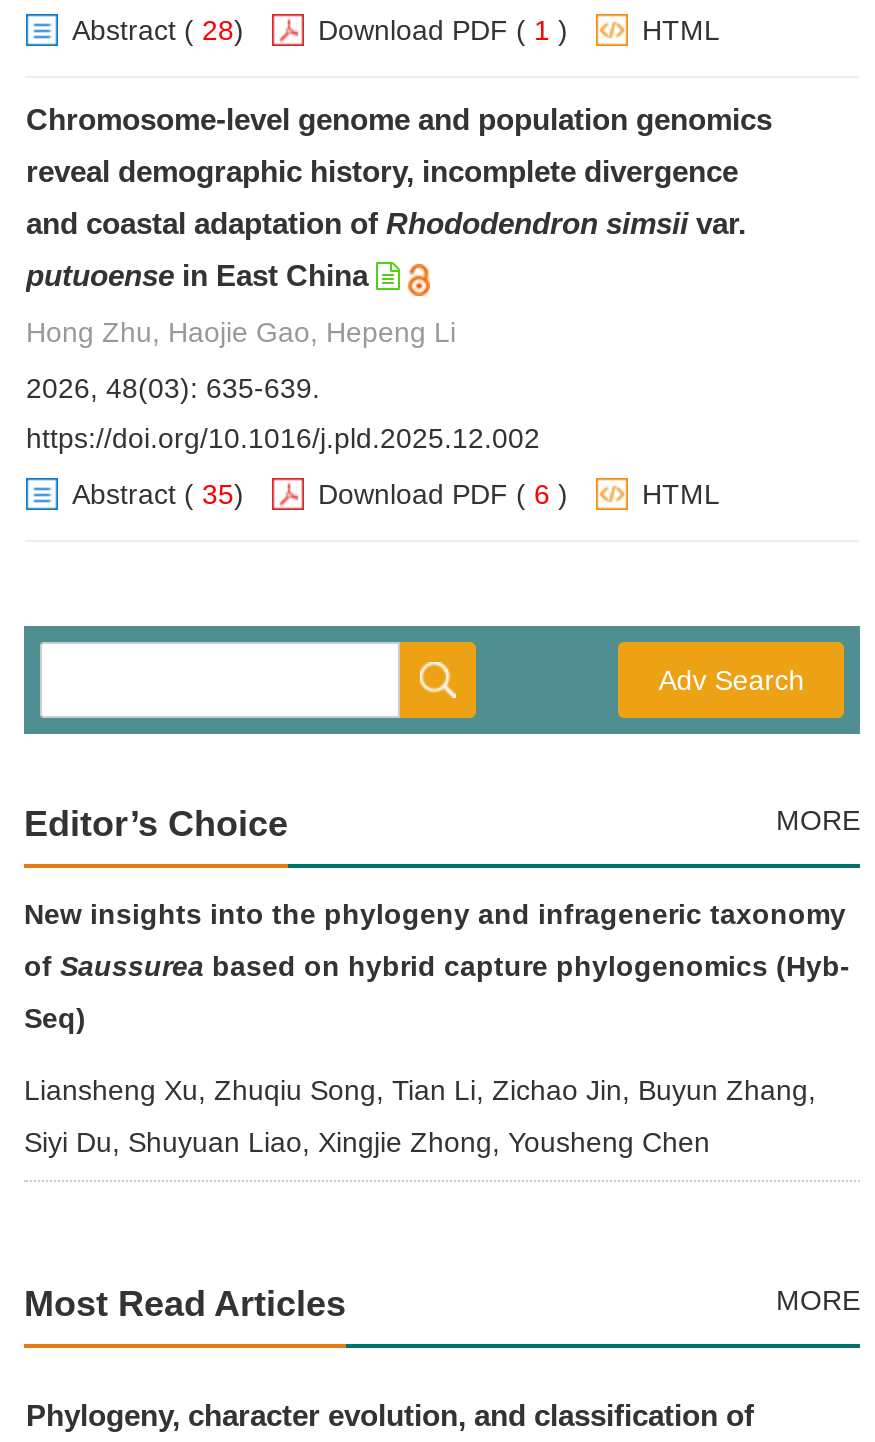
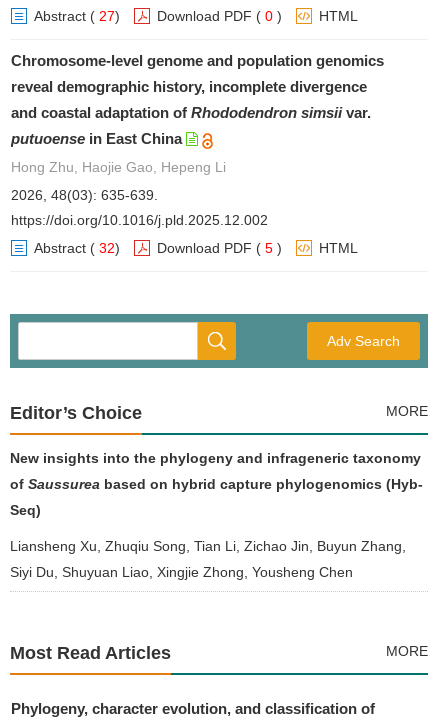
- Abstract (28)
+ Abstract (27)

- Download PDF (1)
+ Download PDF (0)

- Abstract (35)
+ Abstract (32)

- Download PDF (6)
+ Download PDF (5)
